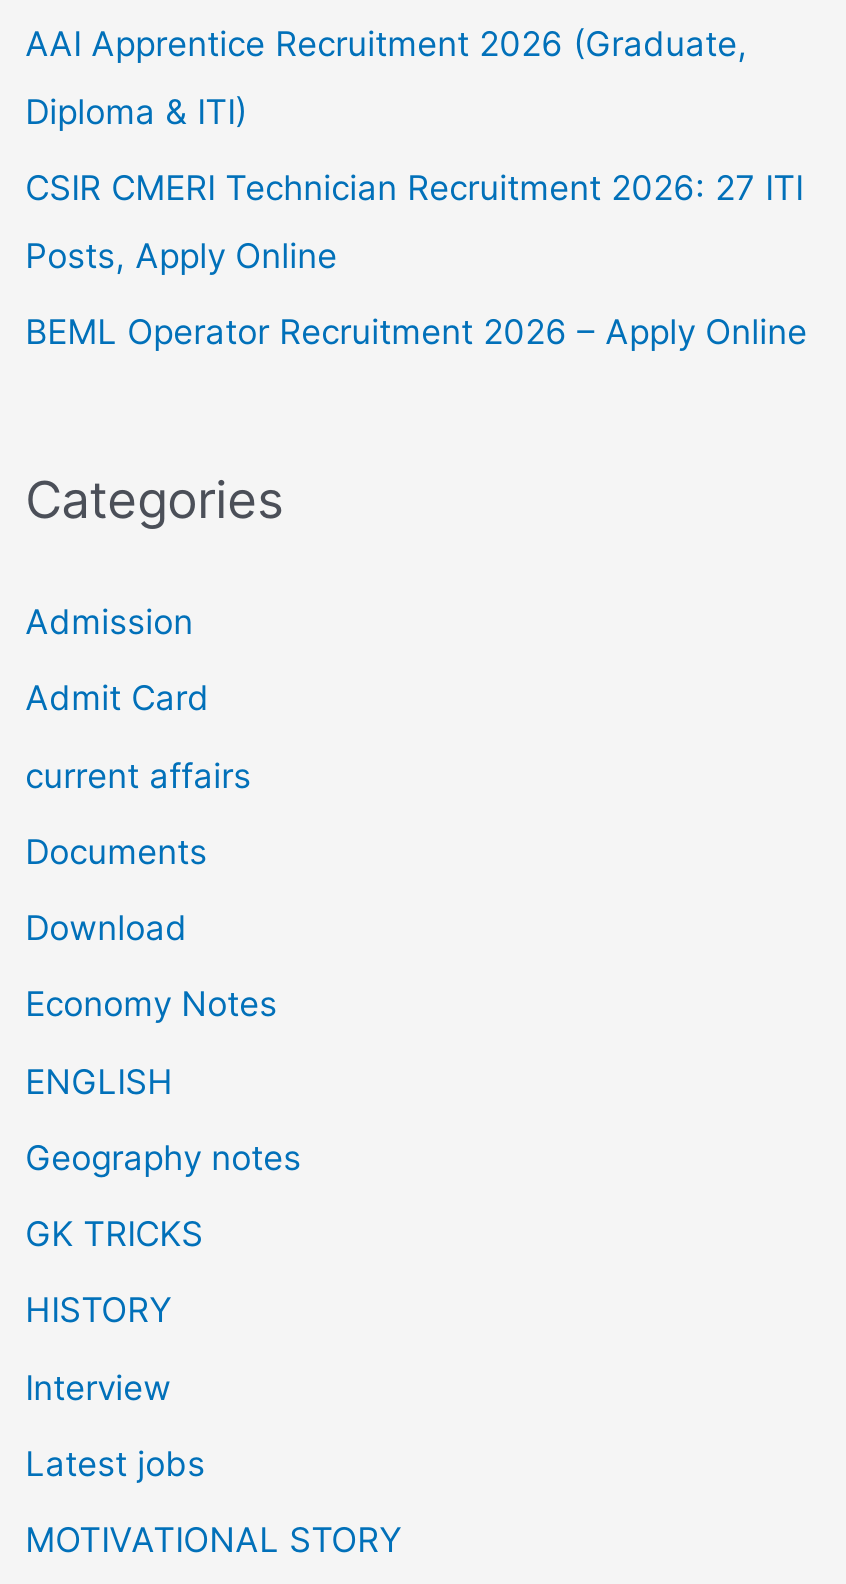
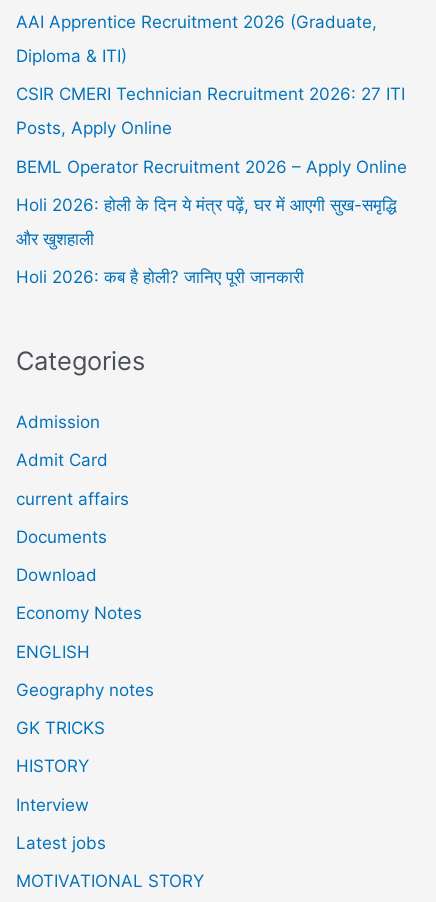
+ Holi 2026: होली के दिन ये मंत्र पढ़ें, घर में आएगी सुख-समृद्धि
+ और खुशहाली
+ Holi 2026: कब है होली? जानिए पूरी जानकारी
